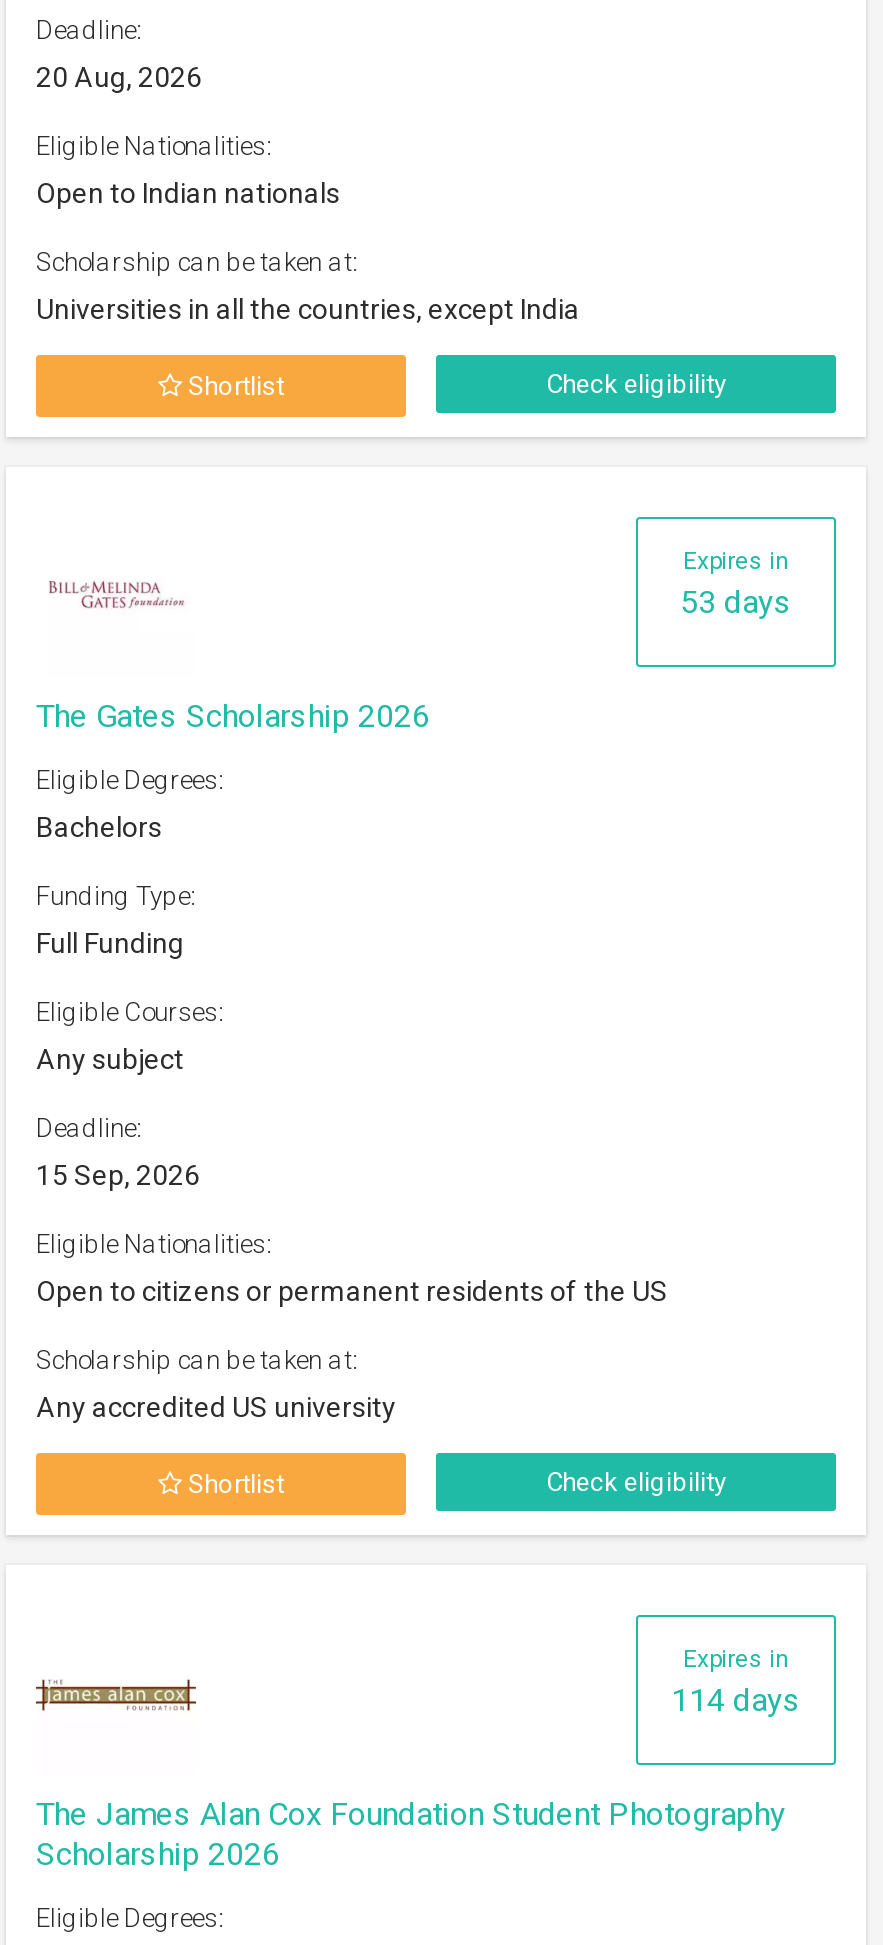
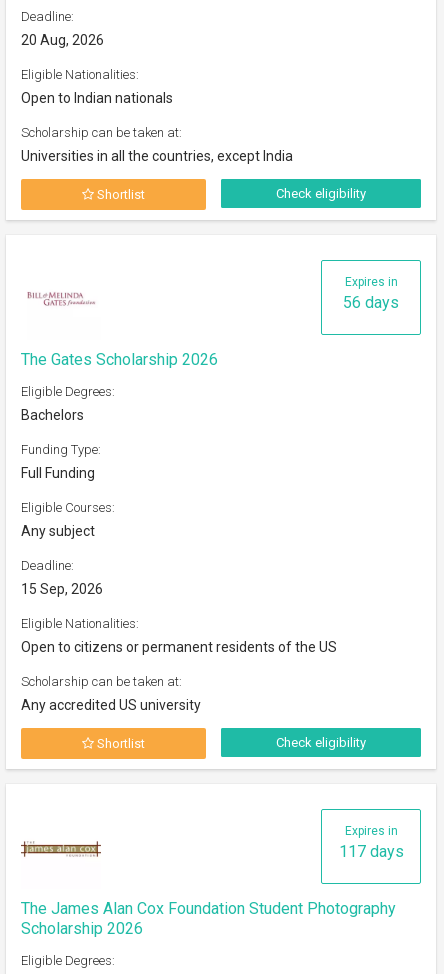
- 53 days
+ 56 days

- 114 days
+ 117 days
